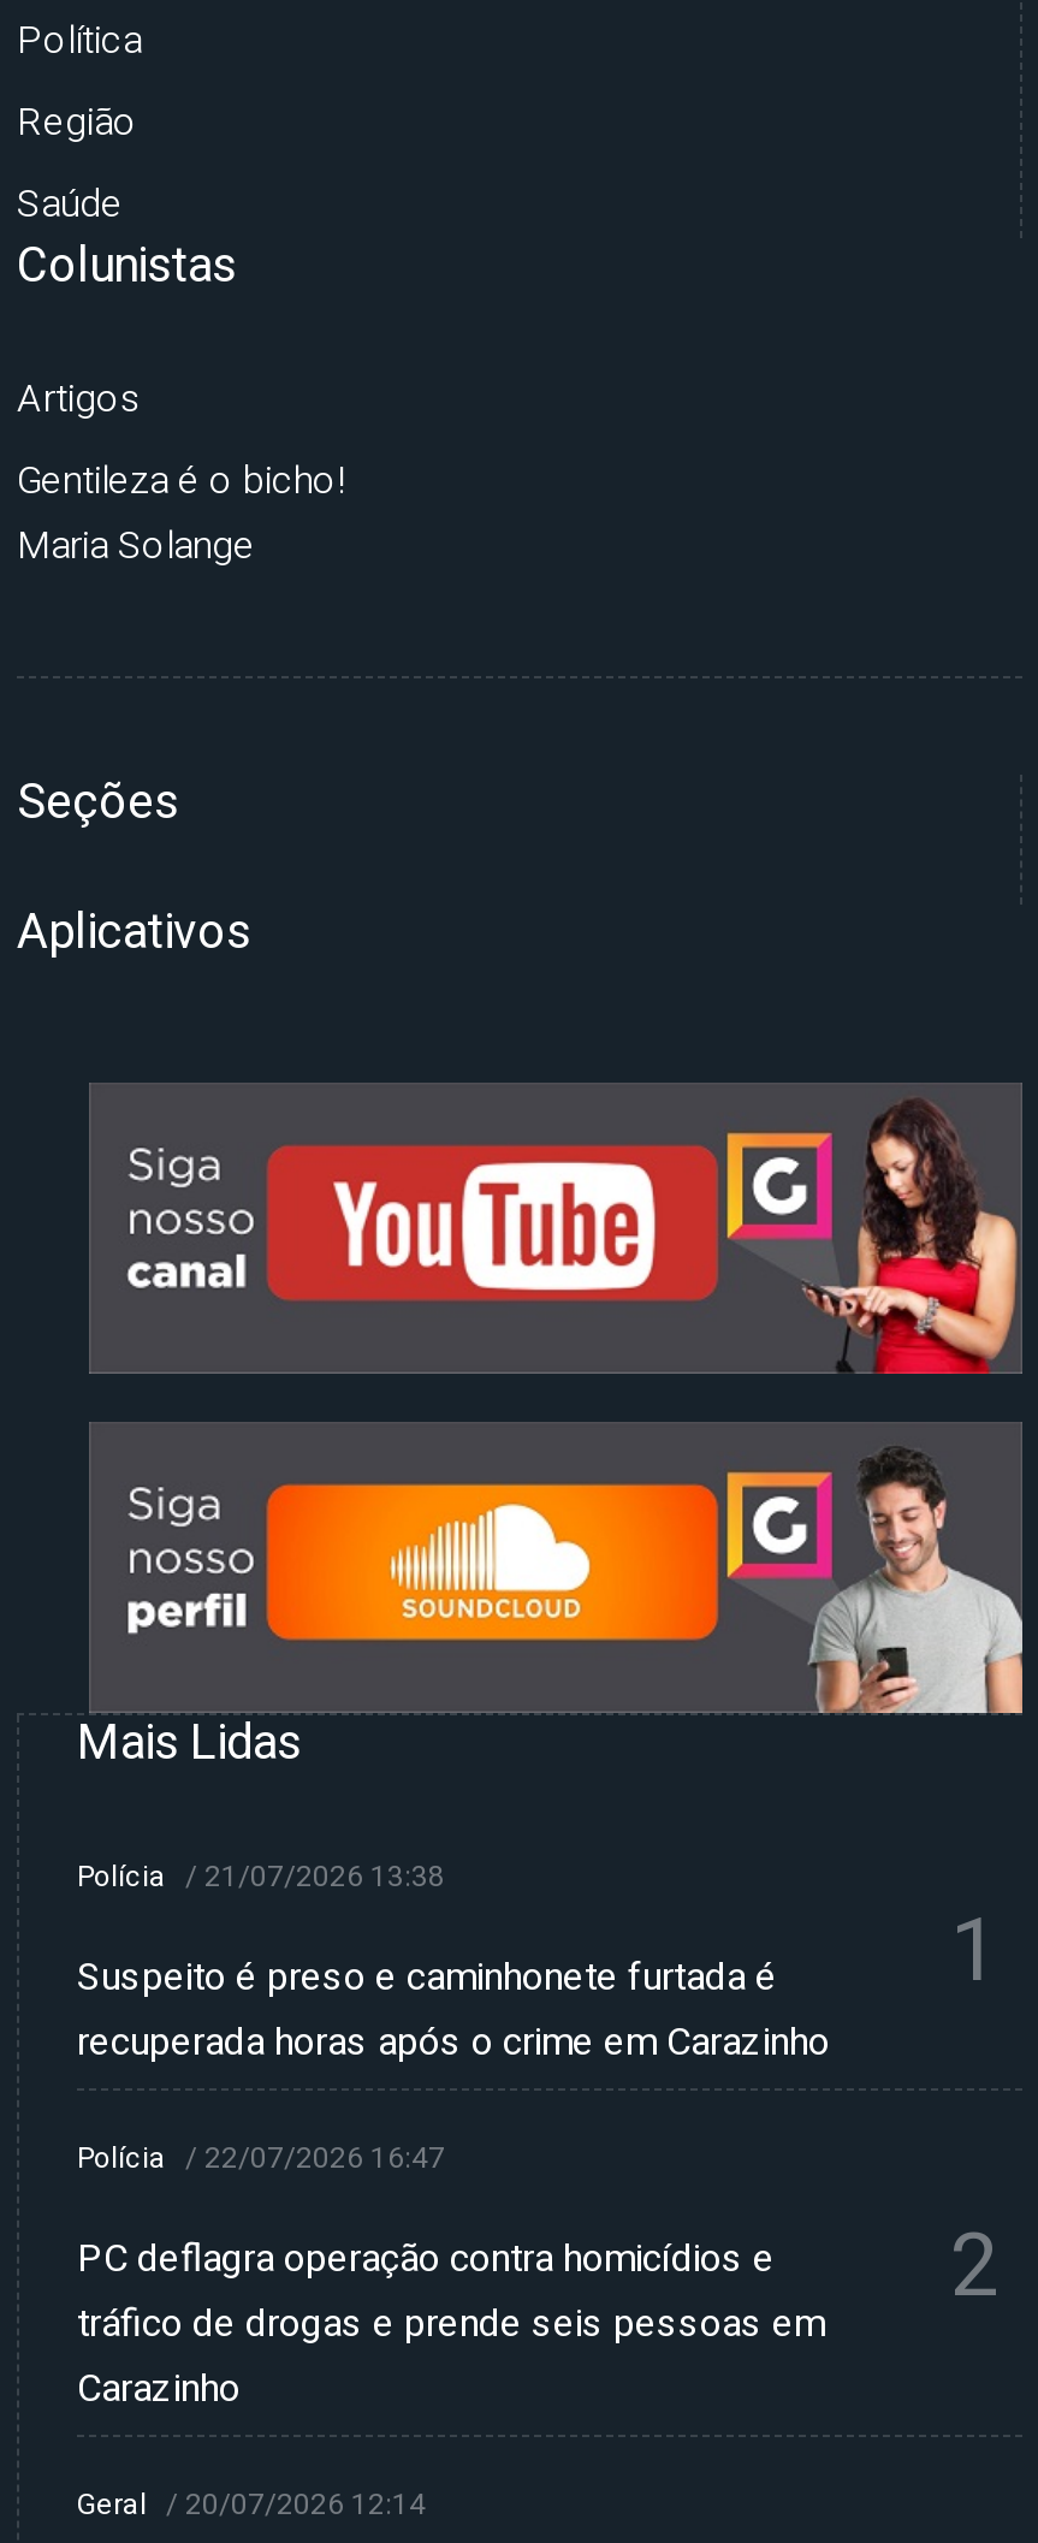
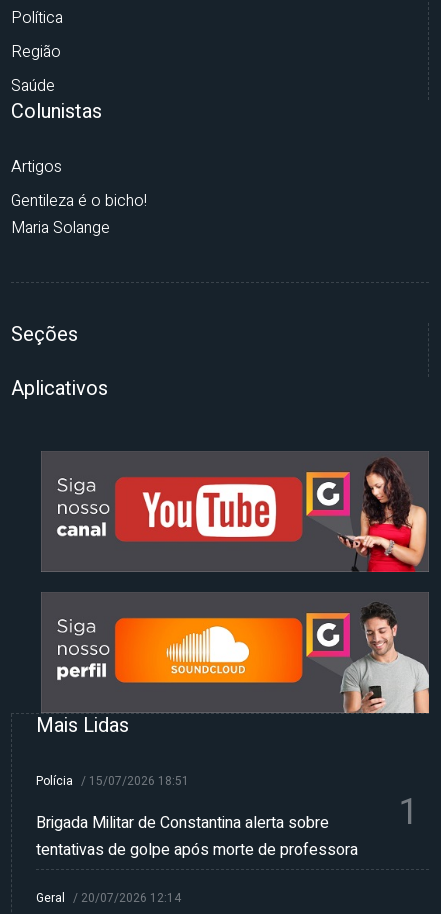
- Polícia / 21/07/2026 13:38
+ Polícia / 15/07/2026 18:51

- Suspeito é preso e caminhonete furtada é
- recuperada horas após o crime em Carazinho
+ Brigada Militar de Constantina alerta sobre
+ tentativas de golpe após morte de professora

- Polícia / 22/07/2026 16:47
- PC deflagra operação contra homicídios e
- tráfico de drogas e prende seis pessoas em
- Carazinho

- 2
